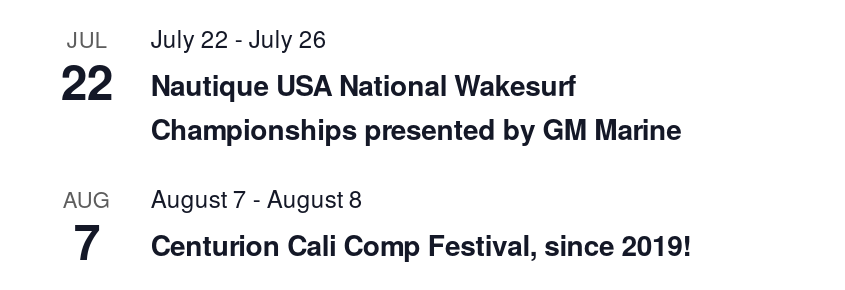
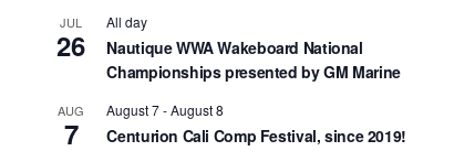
- July 22 - July 26
- Nautique USA National Wakesurf
+ All day
+ Nautique WWA Wakeboard National

- 22
+ 26
